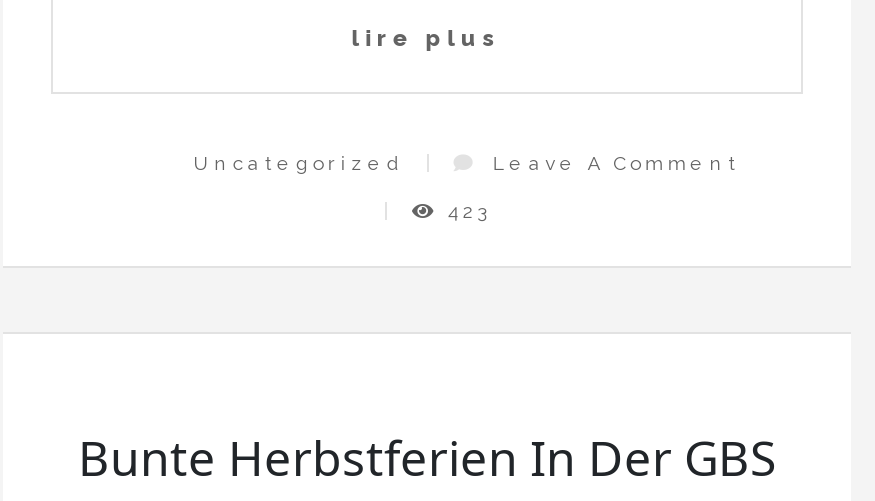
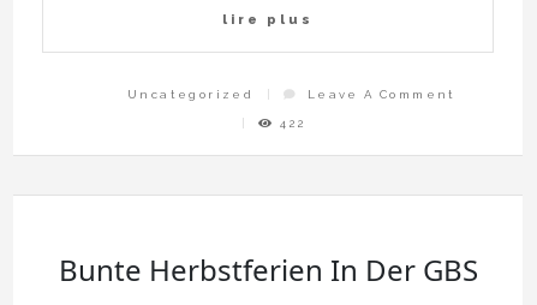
- 423
+ 422
